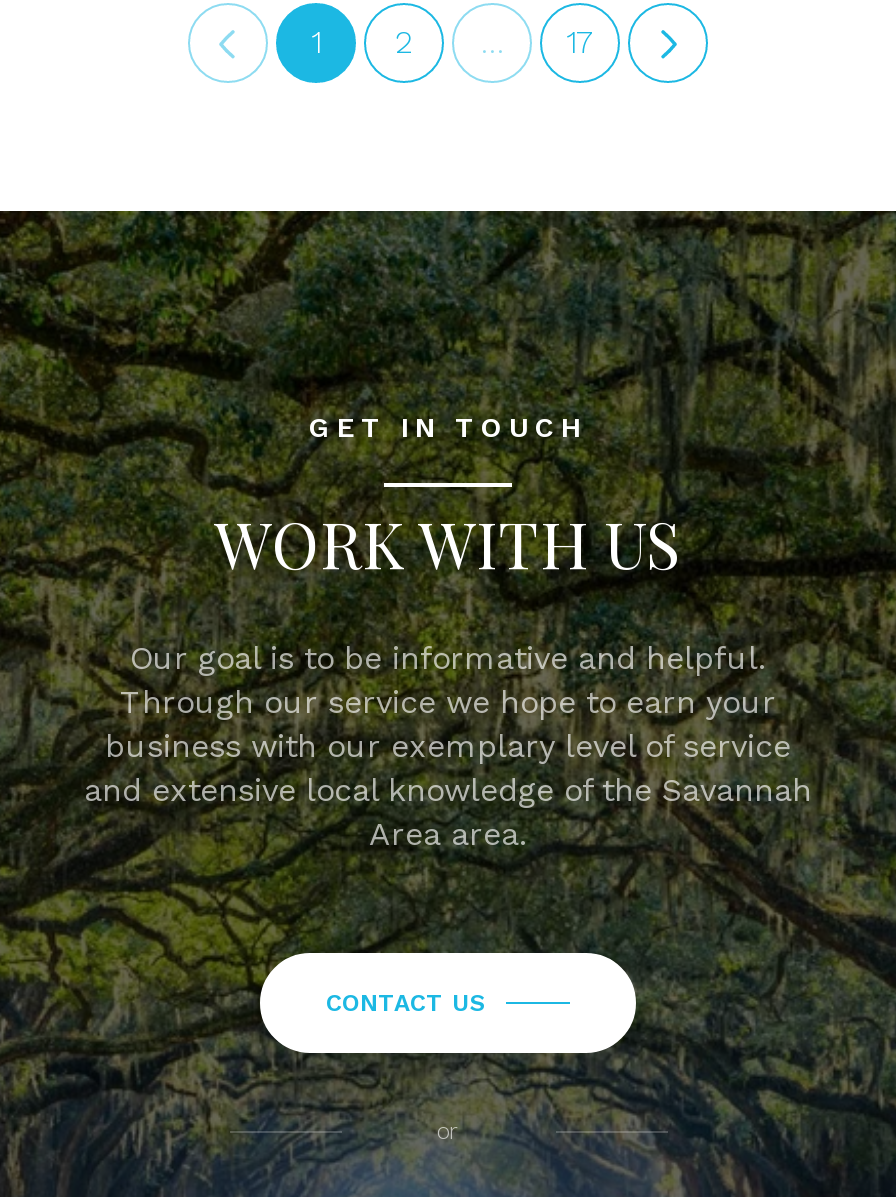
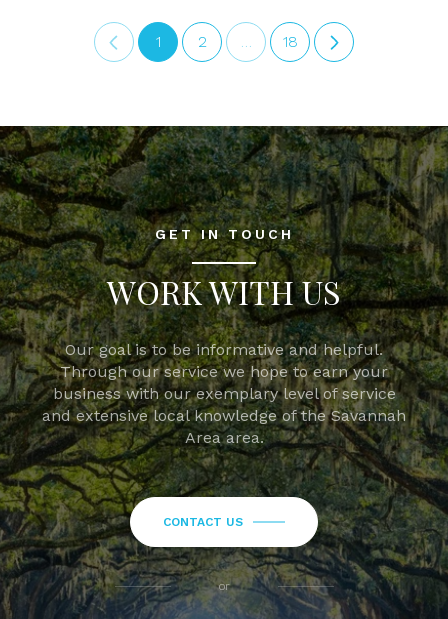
- 17
+ 18
